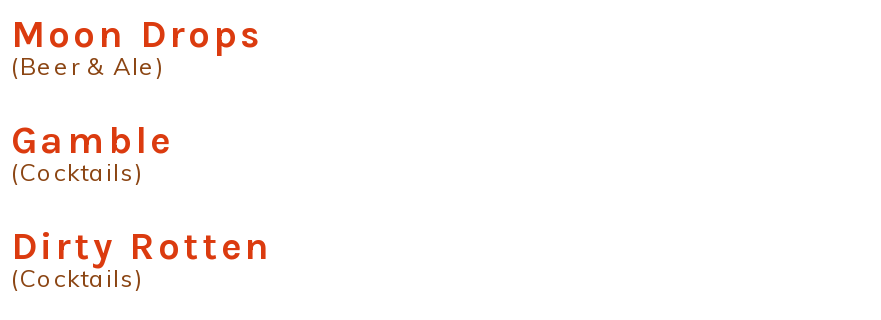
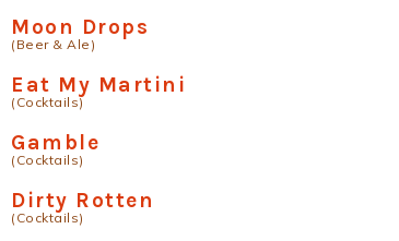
+ Eat My Martini
+ (Cocktails)
